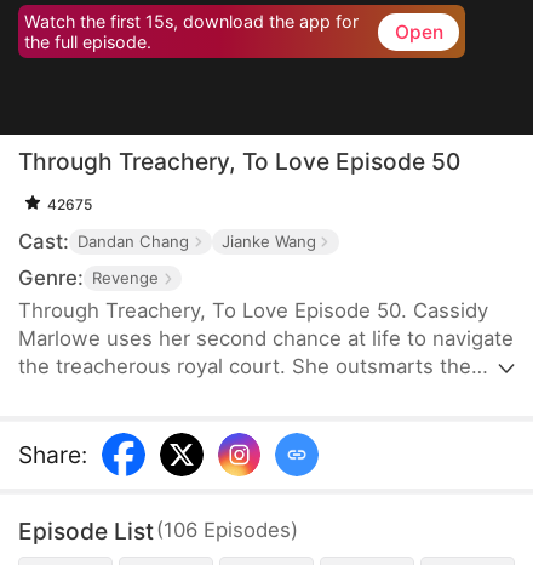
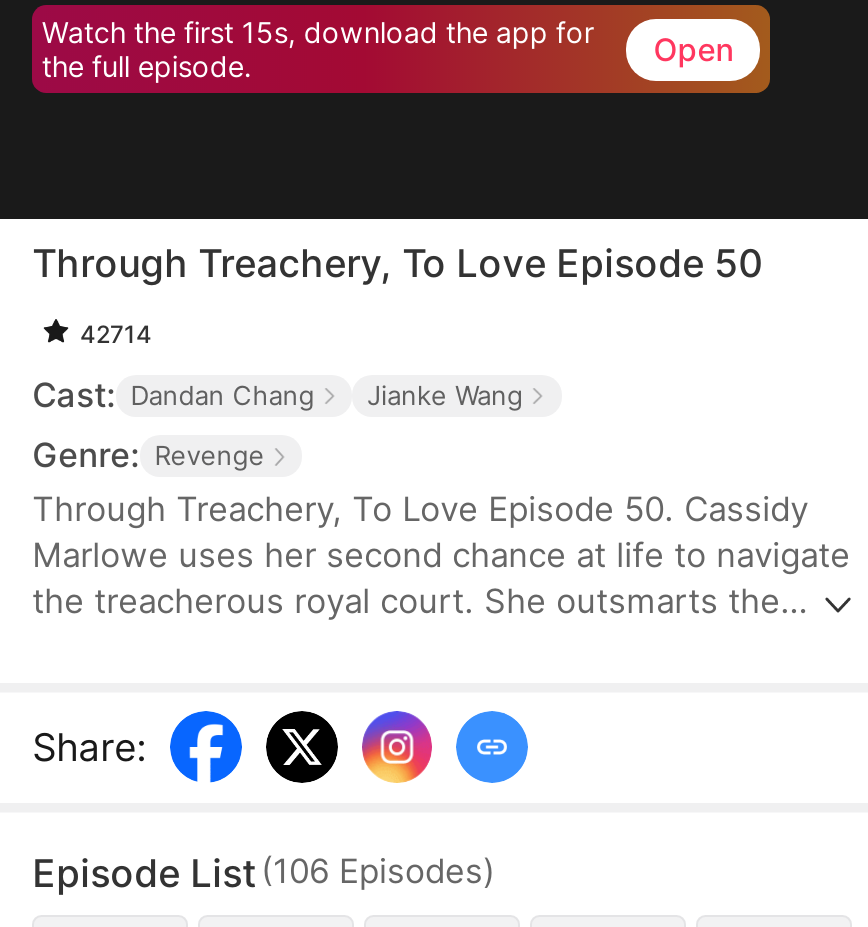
- 42675
+ 42714
